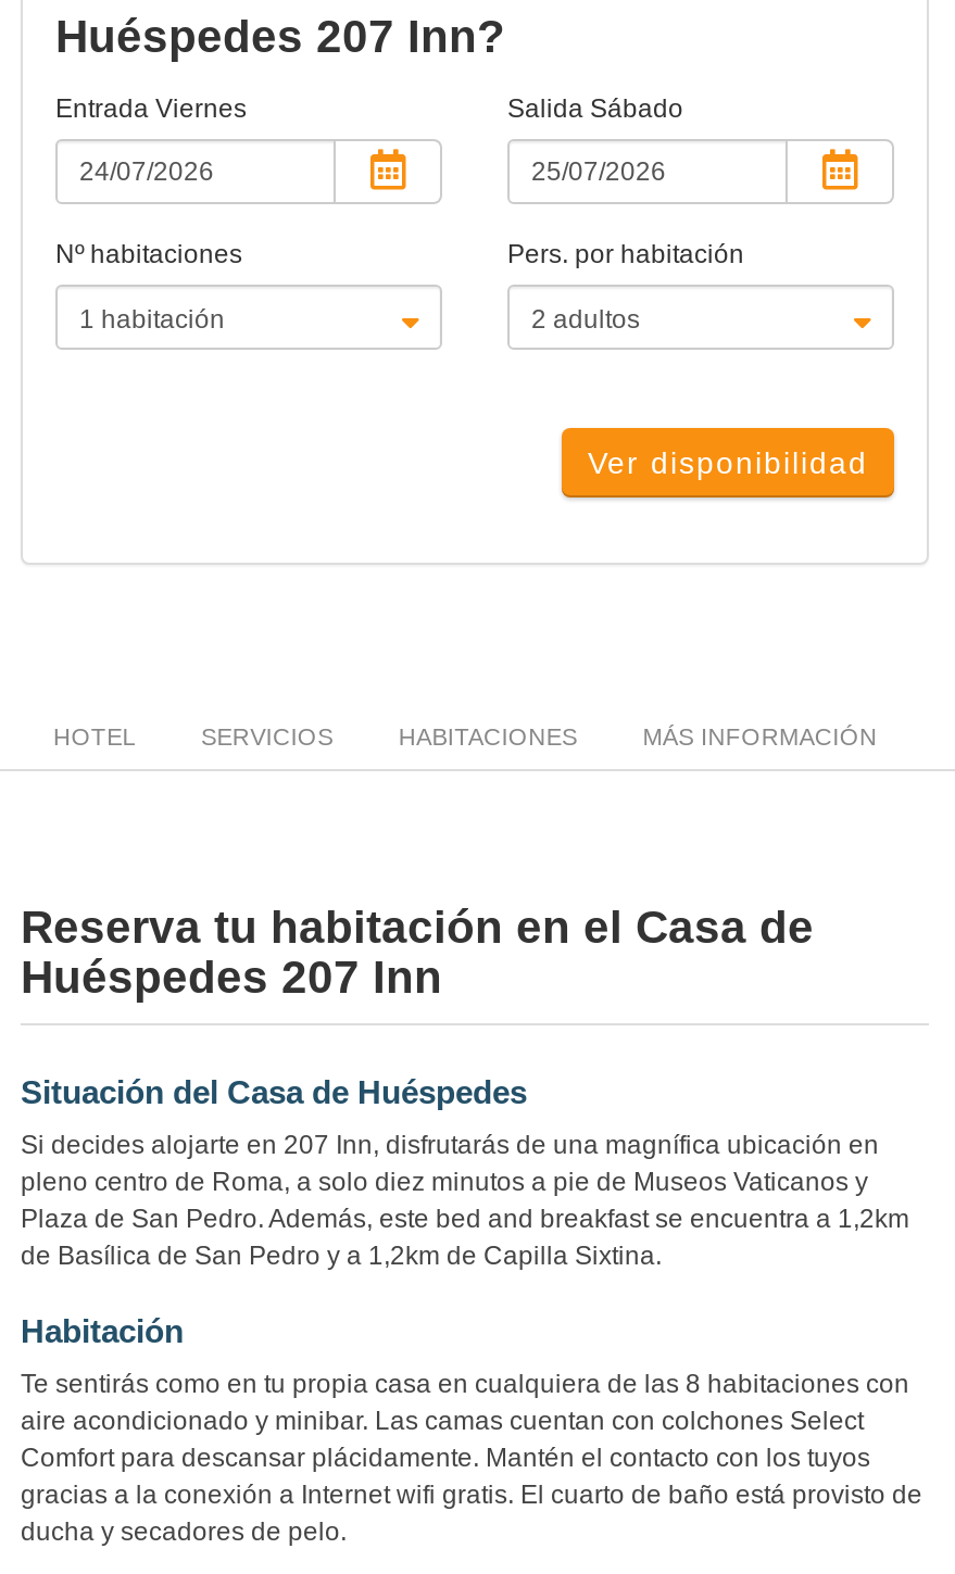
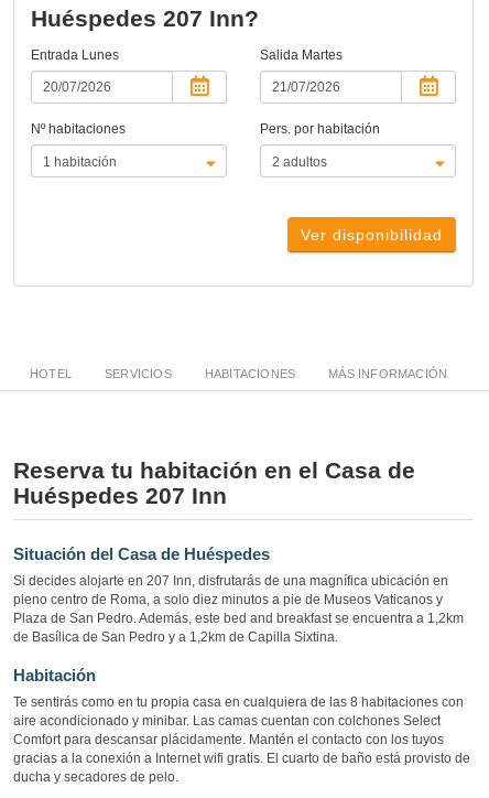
- Entrada Viernes
+ Entrada Lunes

- Salida Sábado
+ Salida Martes
